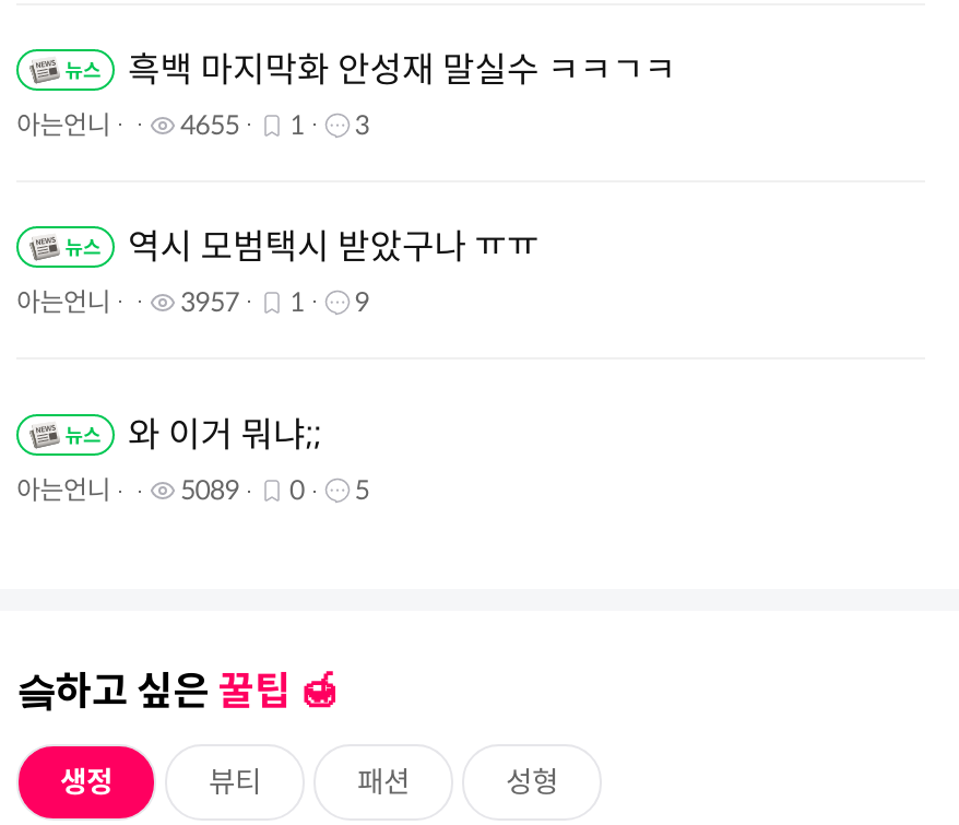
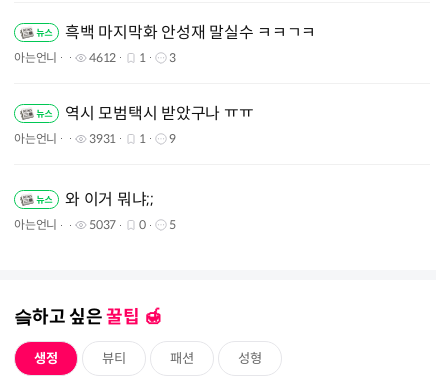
- 4655 1 3
+ 4612 1 3

- 3957 1 9
+ 3931 1 9

- 5089 0 5
+ 5037 0 5
